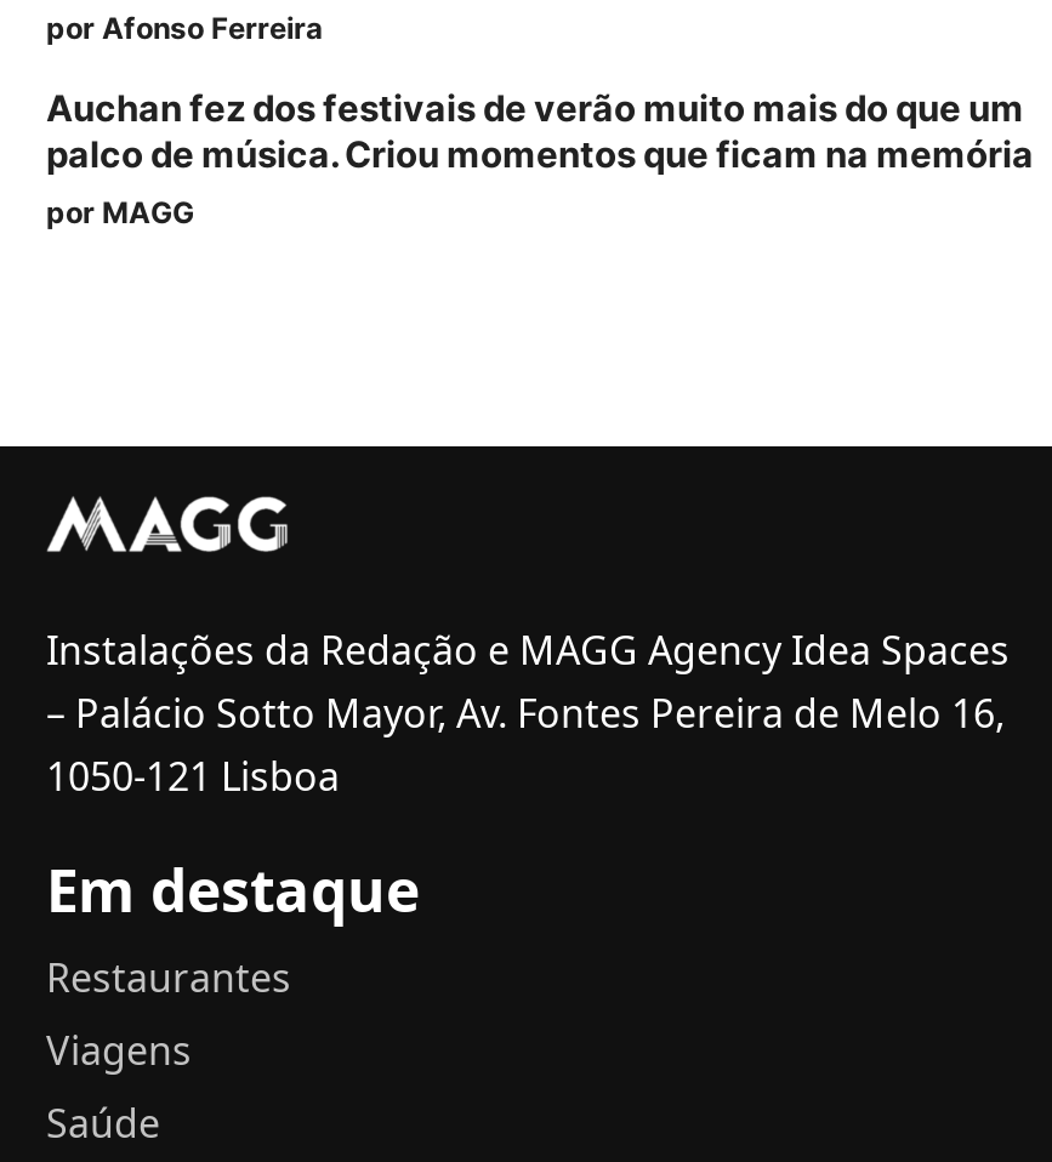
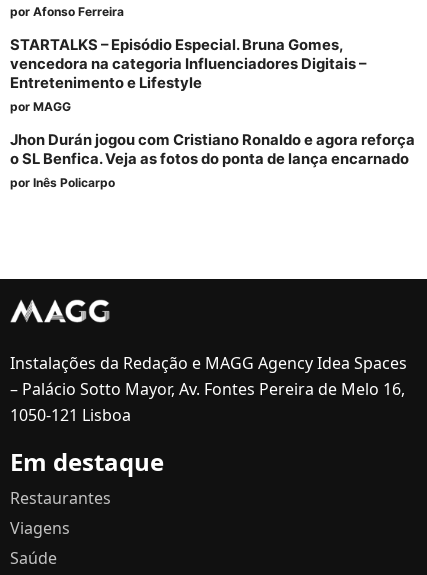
- Auchan fez dos festivais de verão muito mais do que um
- palco de música. Criou momentos que ficam na memória
+ STARTALKS – Episódio Especial. Bruna Gomes,
+ vencedora na categoria Influenciadores Digitais –
+ Entretenimento e Lifestyle

+ Jhon Durán jogou com Cristiano Ronaldo e agora reforça
+ o SL Benfica. Veja as fotos do ponta de lança encarnado
+ por Inês Policarpo
